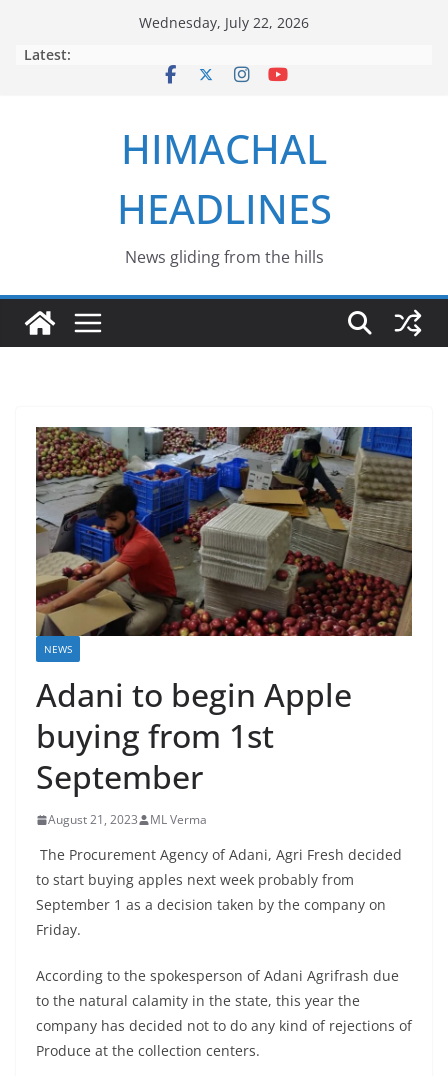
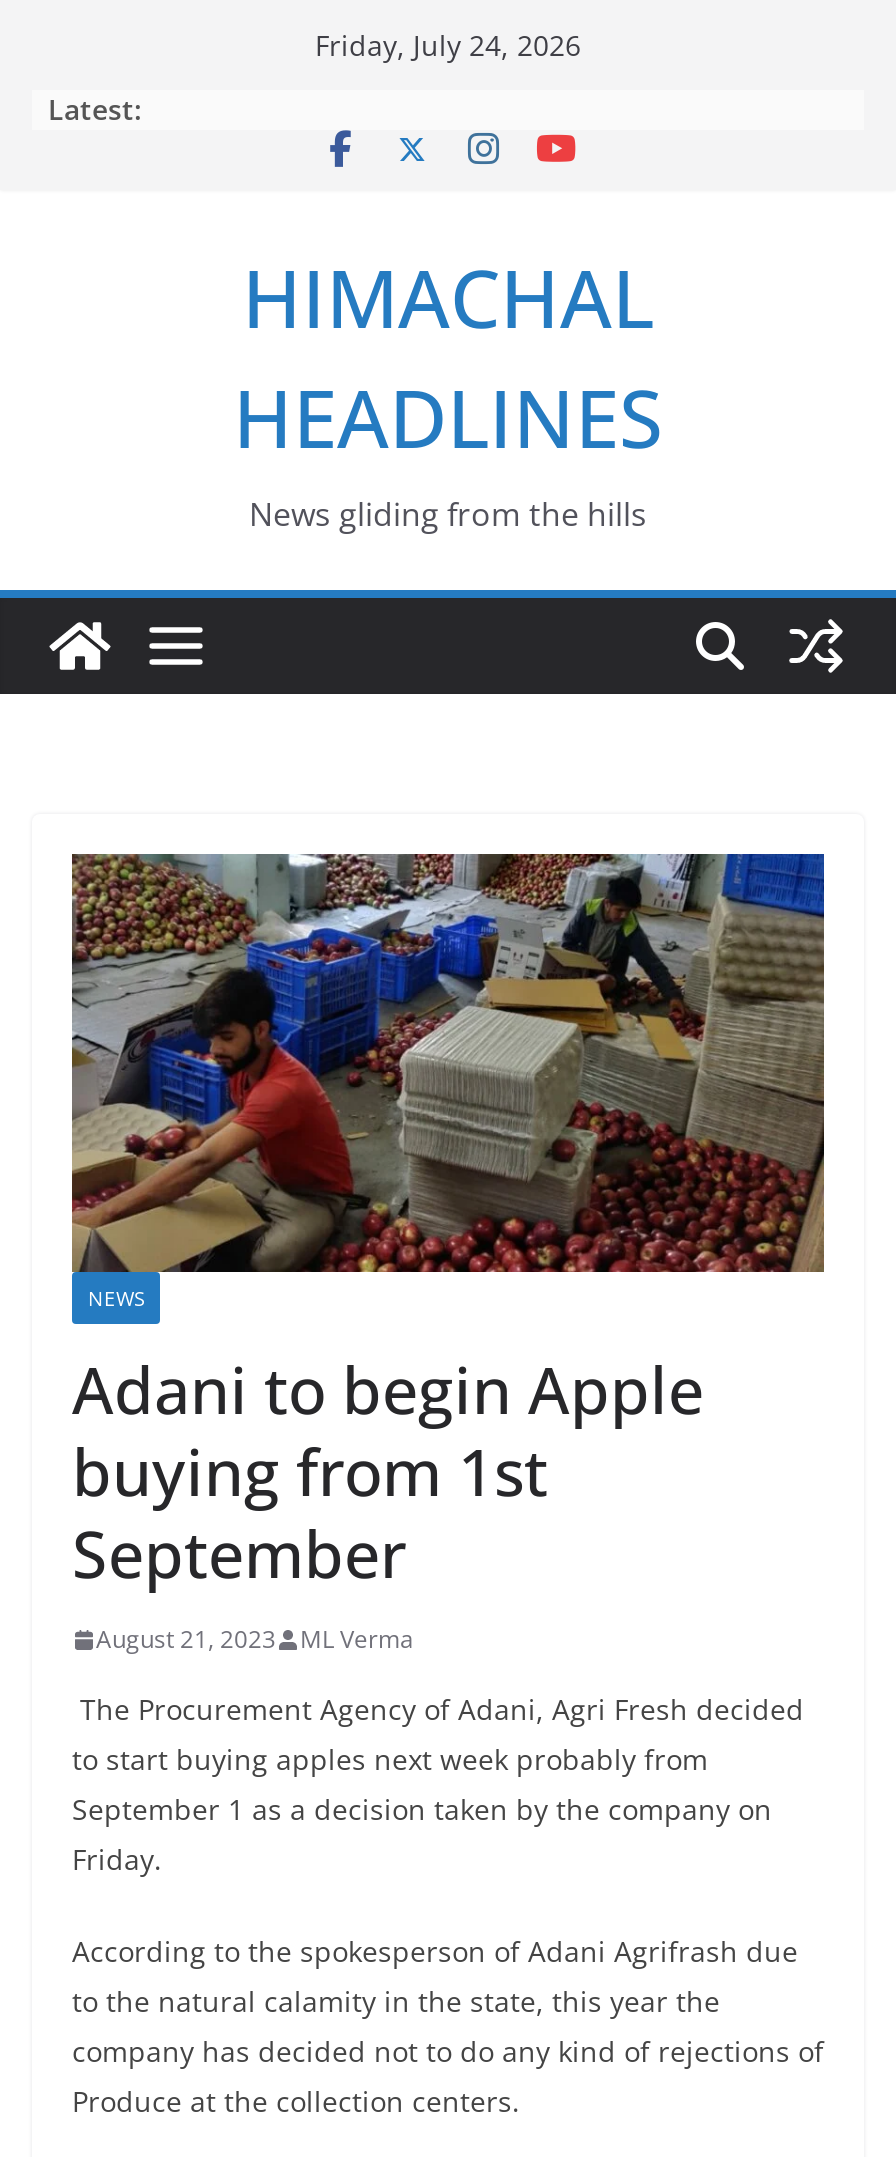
- Wednesday, July 22, 2026
+ Friday, July 24, 2026
